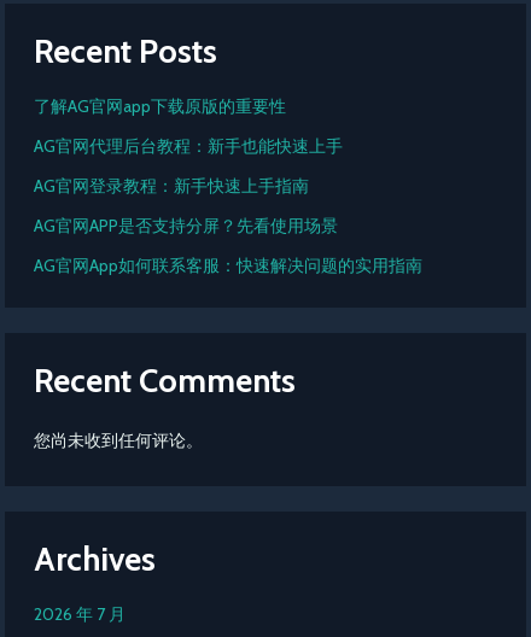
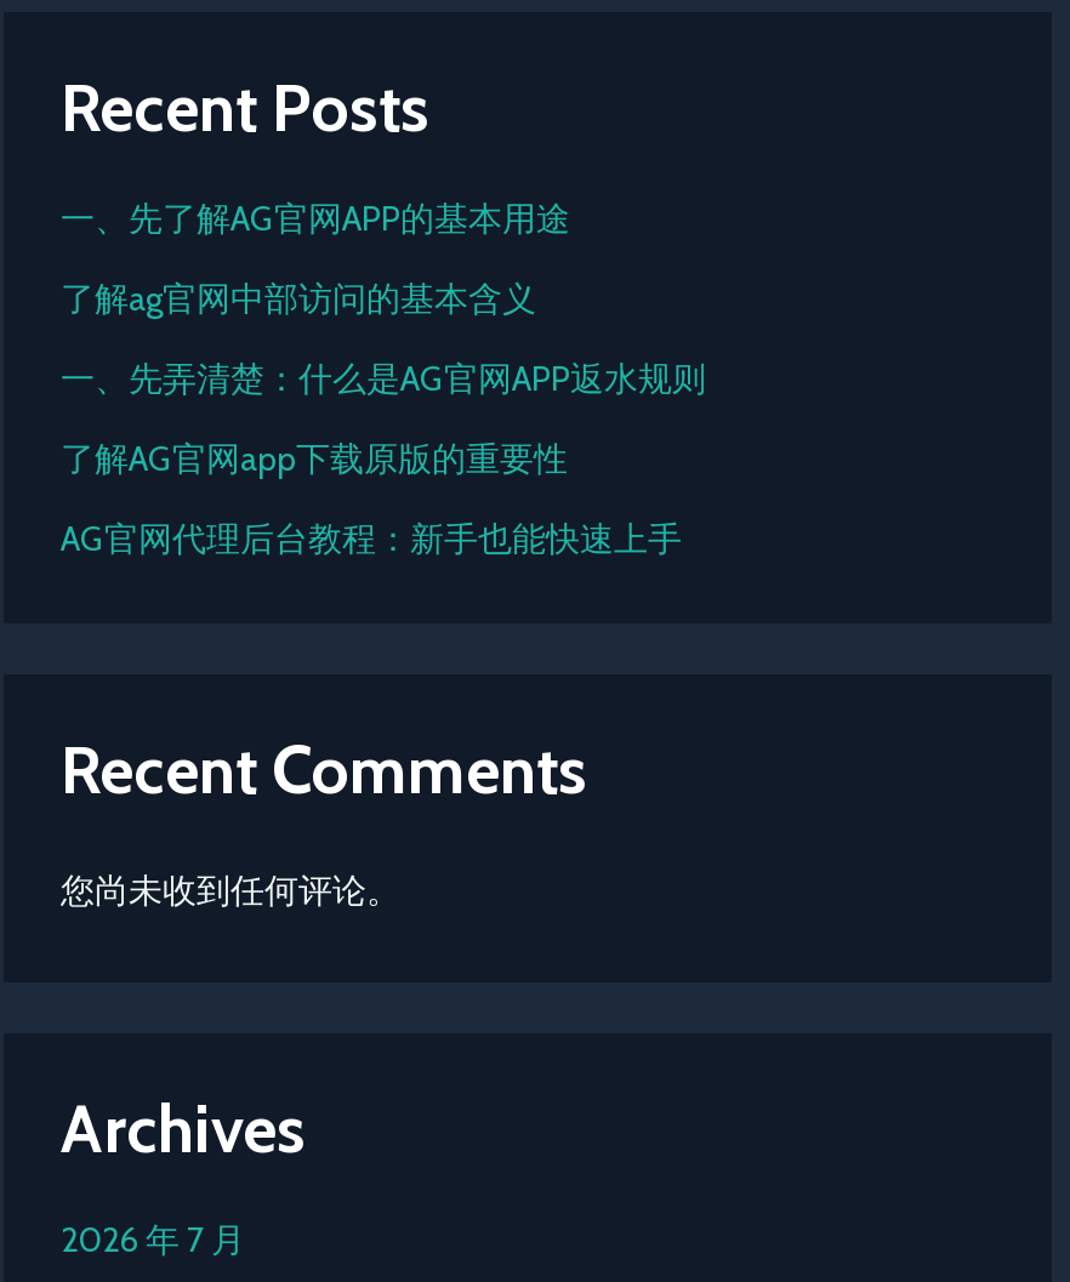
+ 一、先了解AG官网APP的基本用途
+ 了解ag官网中部访问的基本含义
+ 一、先弄清楚：什么是AG官网APP返水规则

moved down: 了解AG官网app下载原版的重要性 | AG官网代理后台教程：新手也能快速上手

- AG官网登录教程：新手快速上手指南
- AG官网APP是否支持分屏？先看使用场景
- AG官网App如何联系客服：快速解决问题的实用指南
